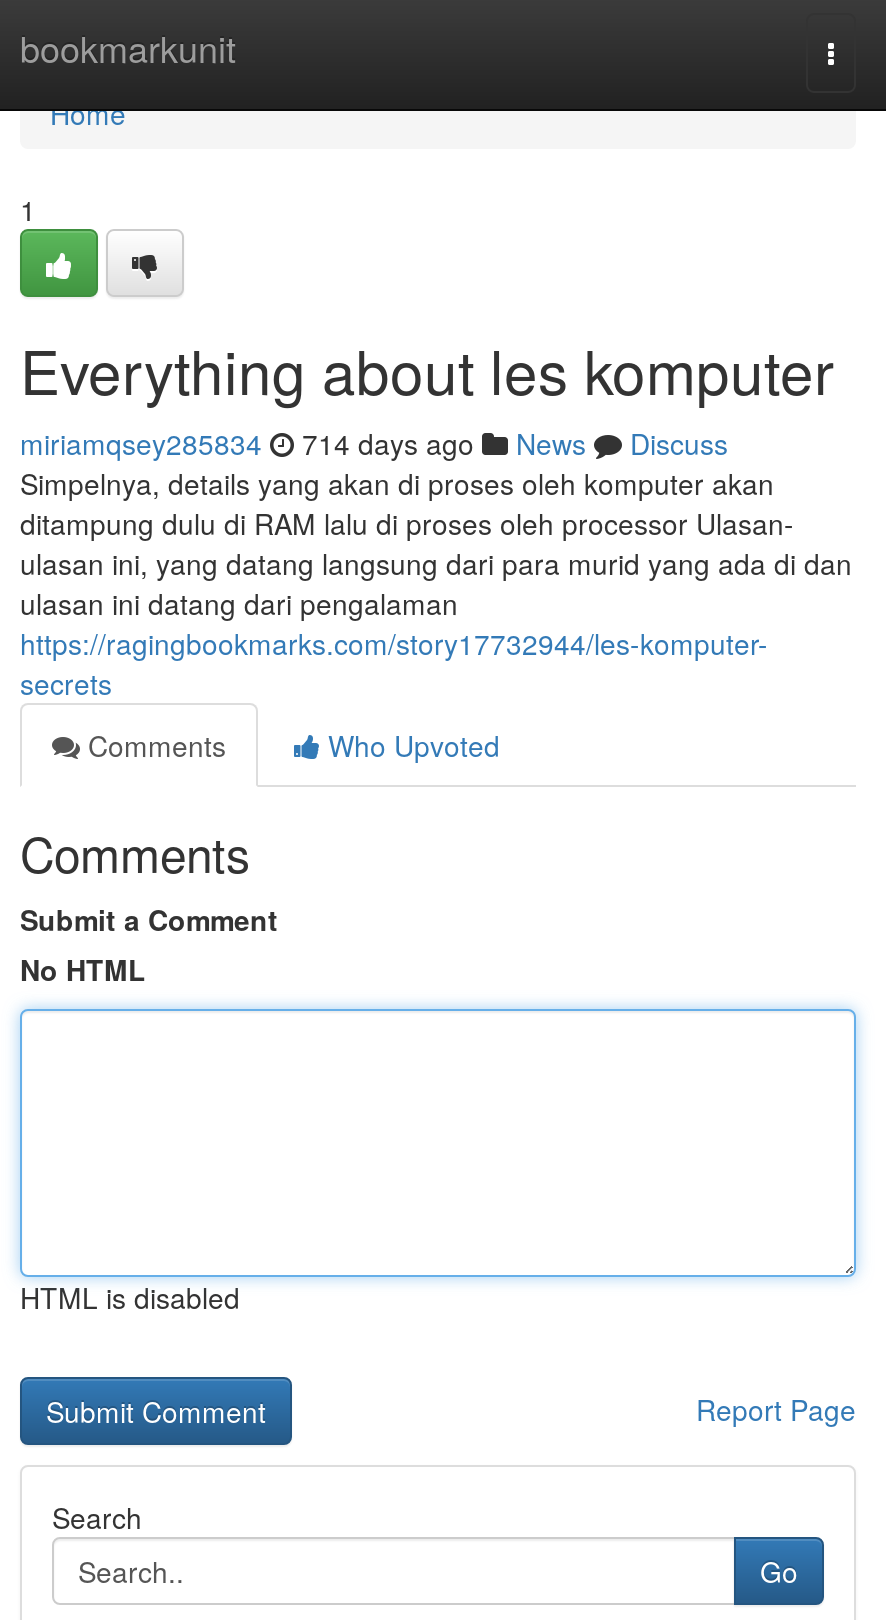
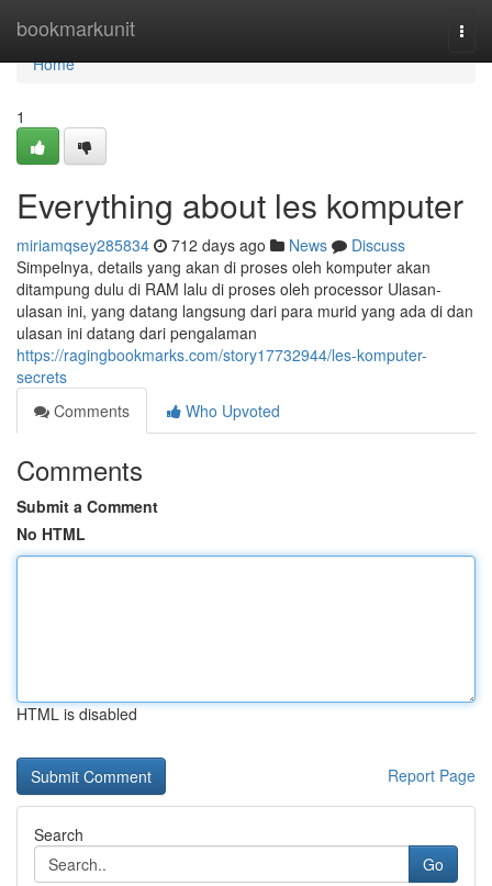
- miriamqsey285834 714 days ago News Discuss
+ miriamqsey285834 712 days ago News Discuss
